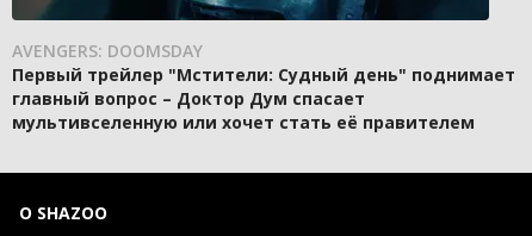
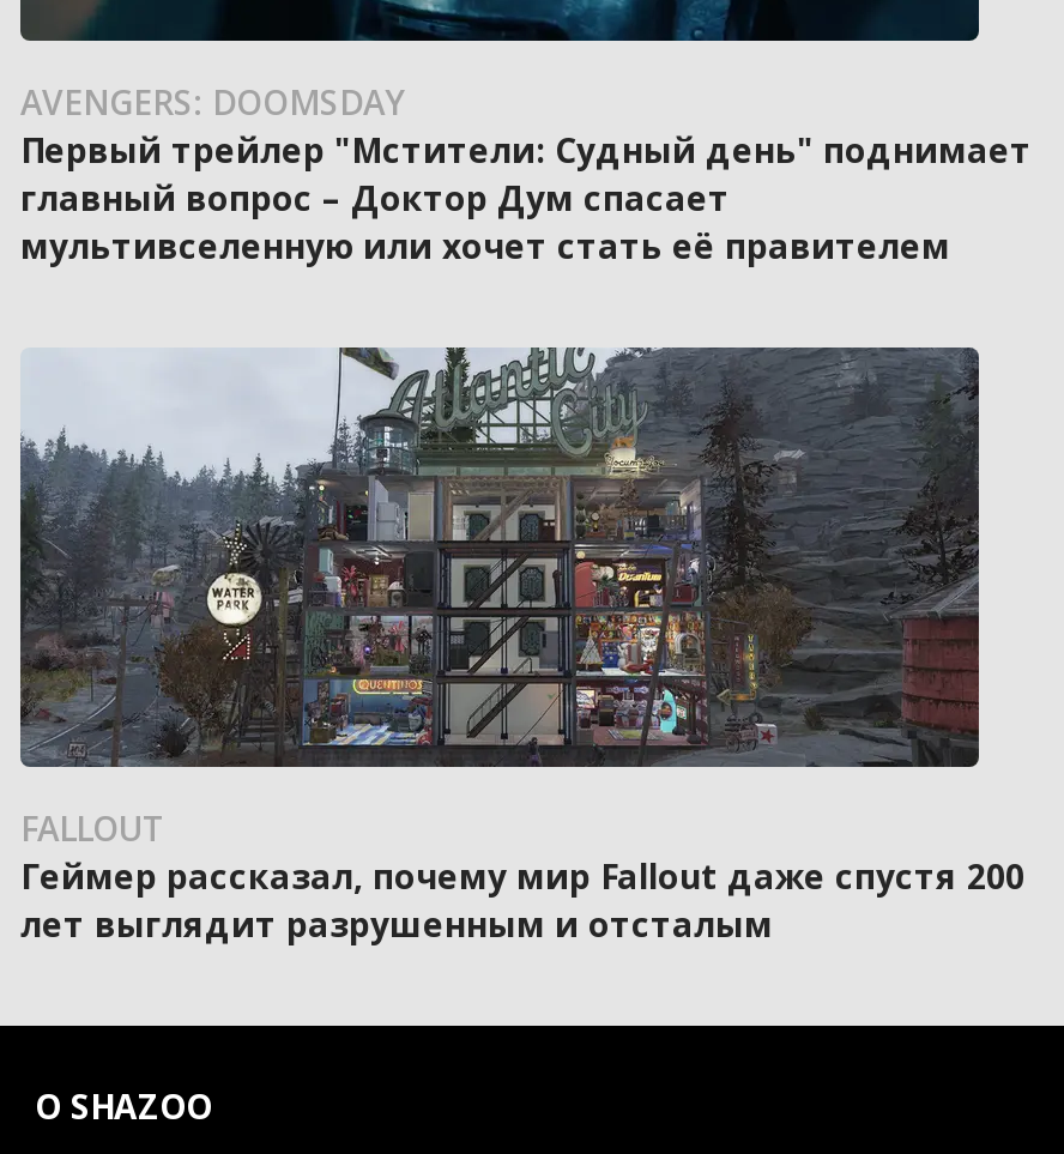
+ [image]
+ FALLOUT
+ Геймер рассказал, почему мир Fallout даже спустя 200
+ лет выглядит разрушенным и отсталым
